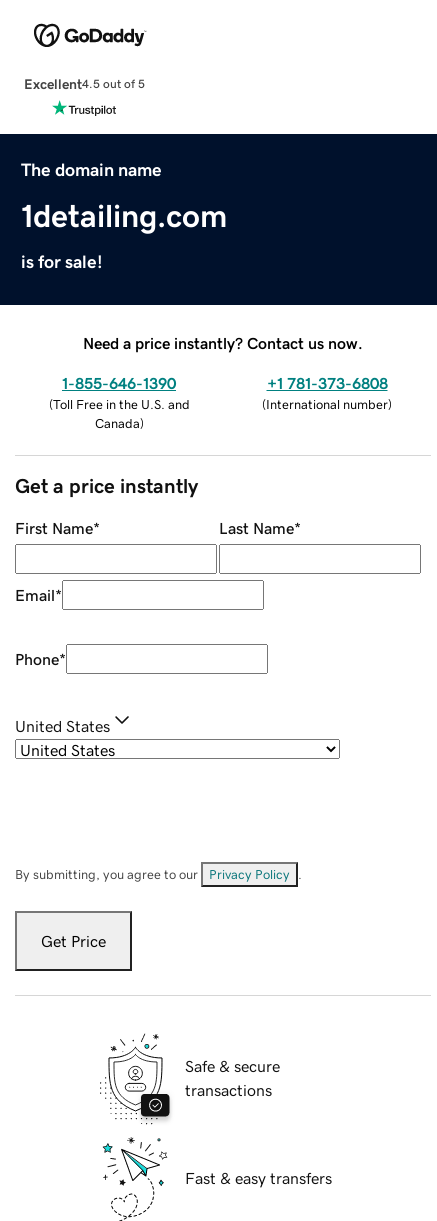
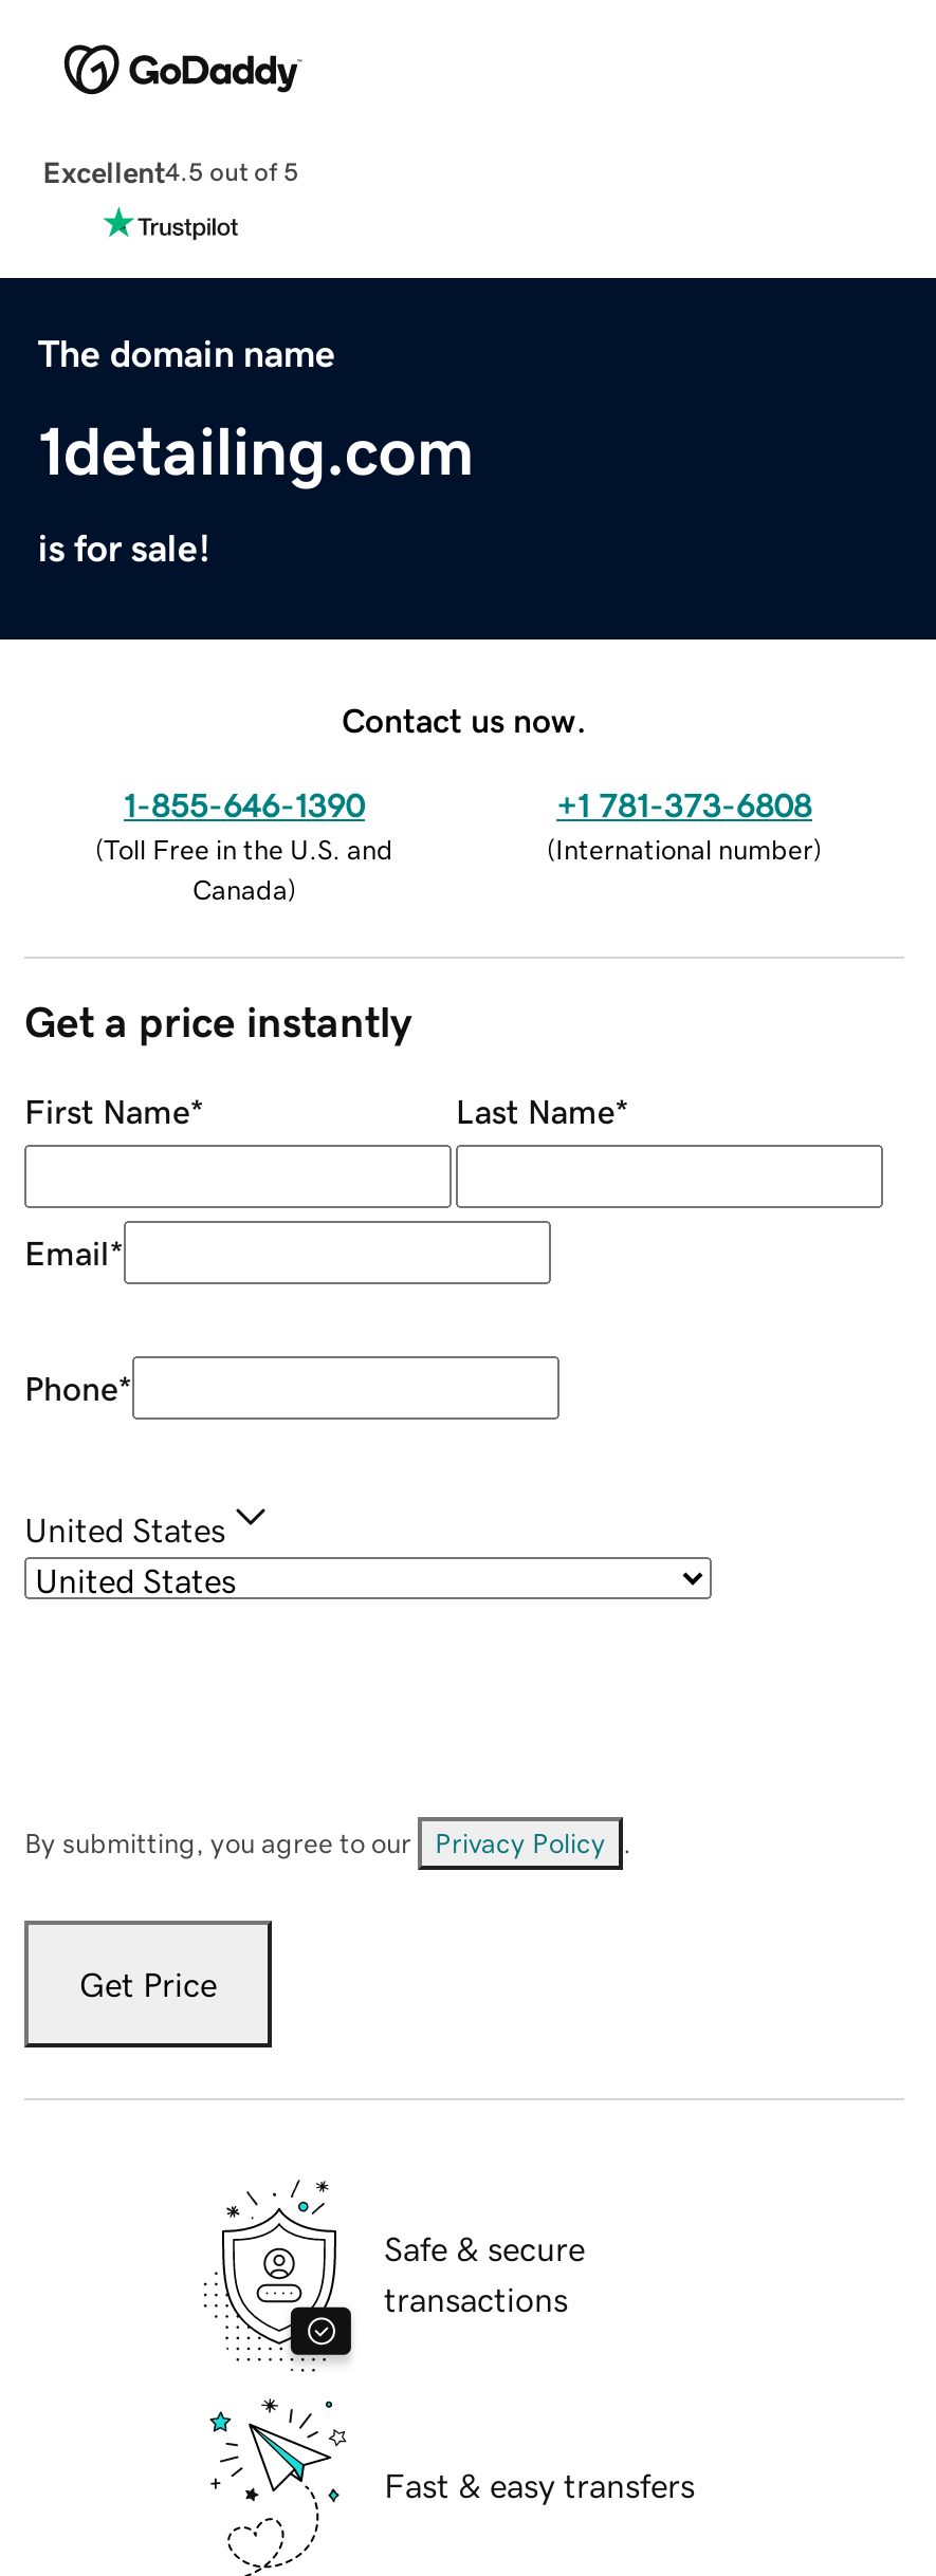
- Need a price instantly? Contact us now.
+ Contact us now.
